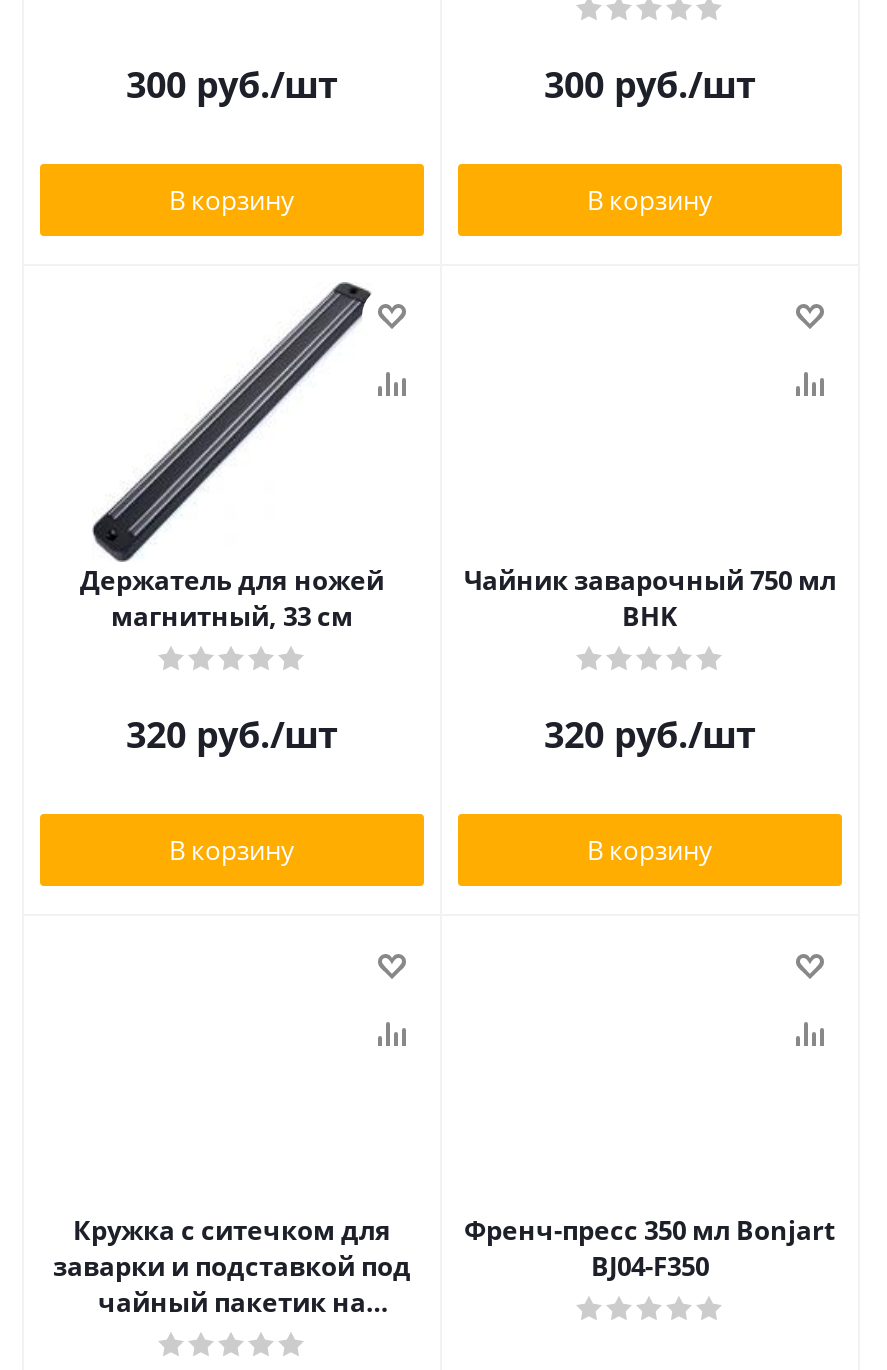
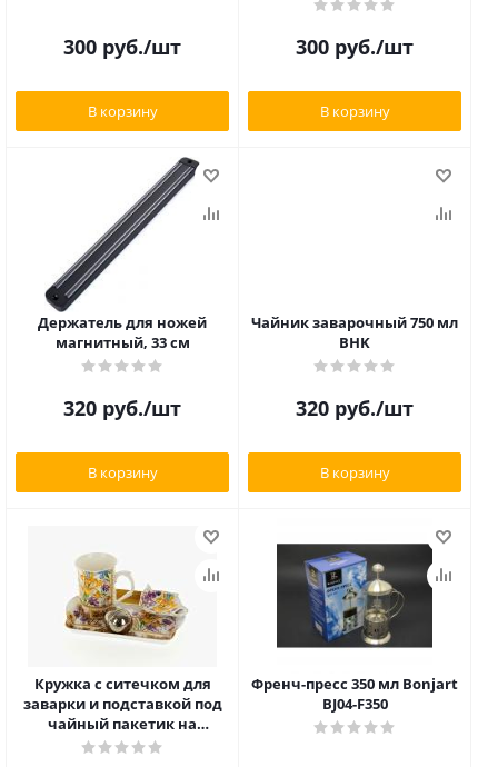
+ [image]

+ [image]
